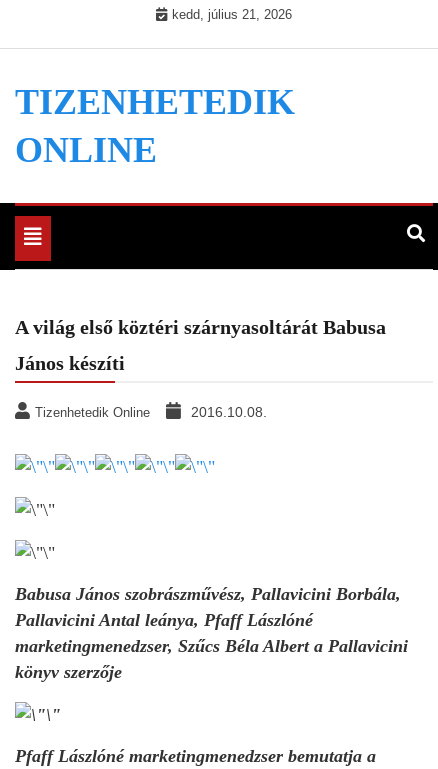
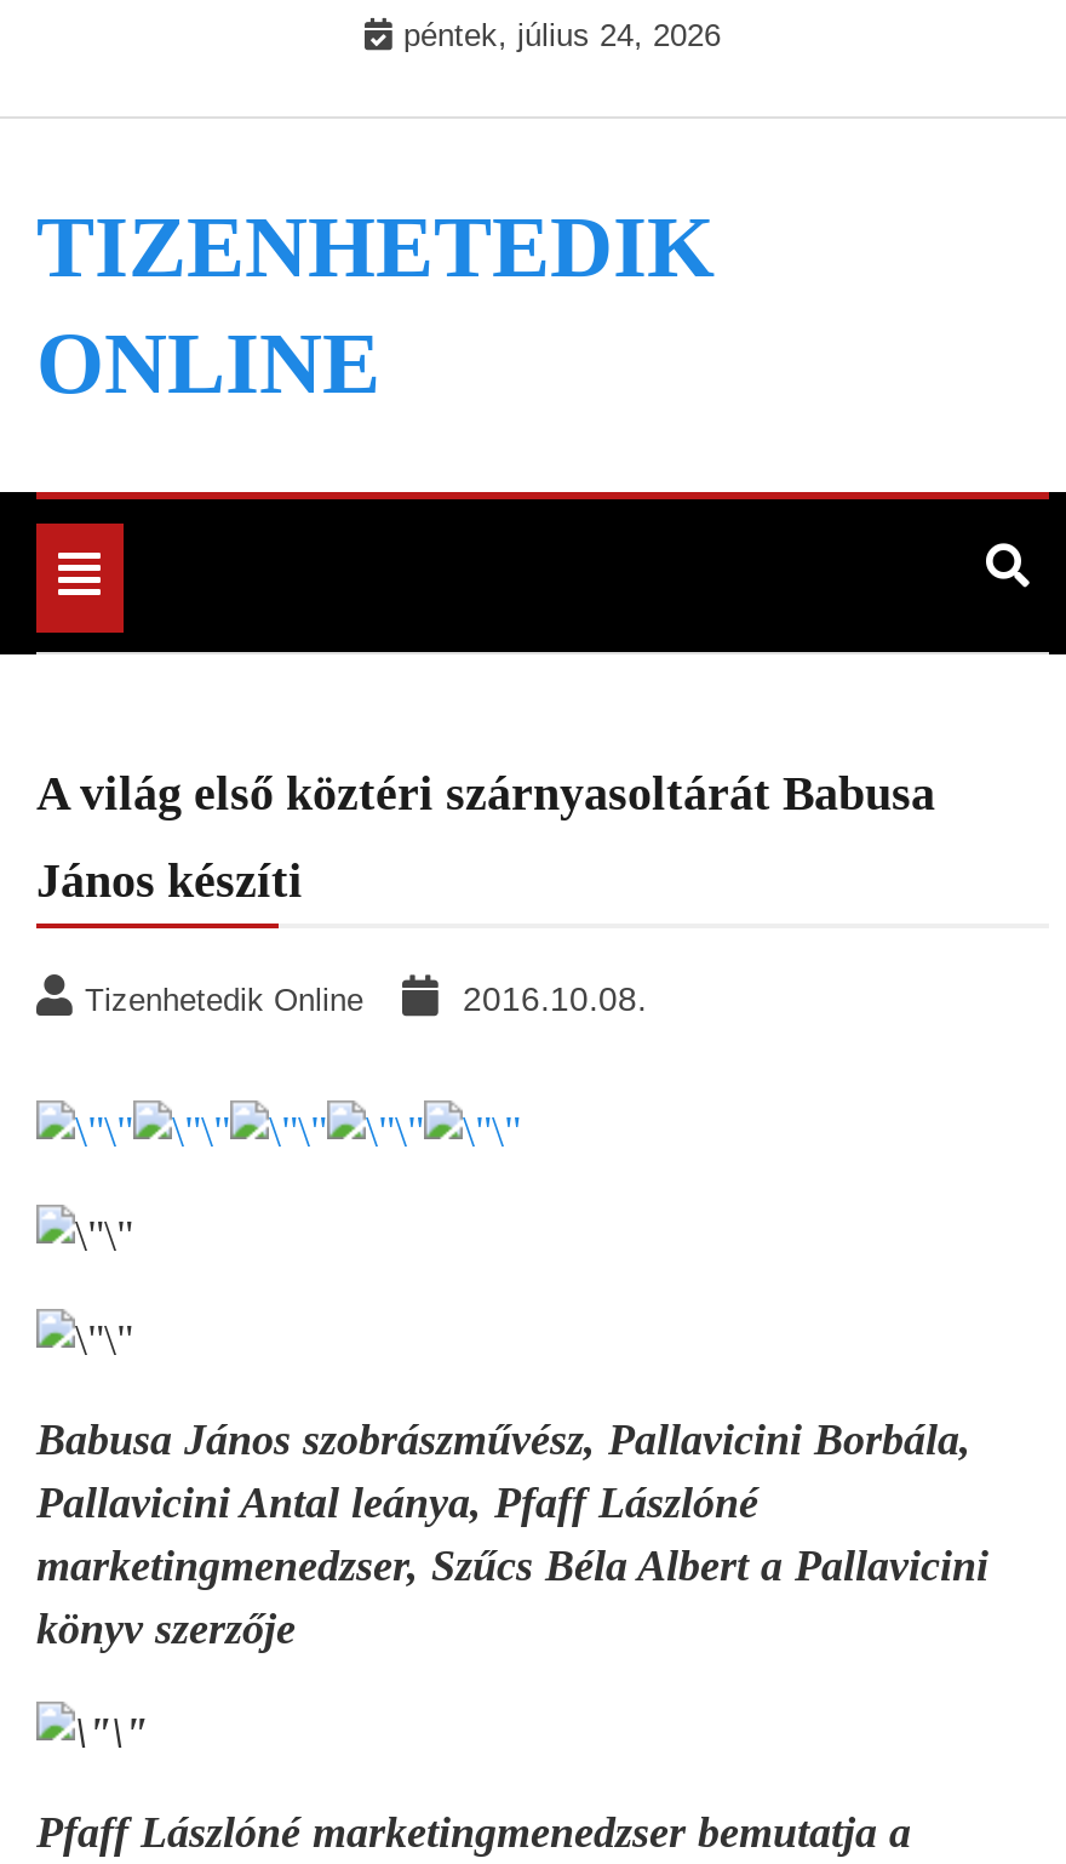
- kedd, július 21, 2026
+ péntek, július 24, 2026
